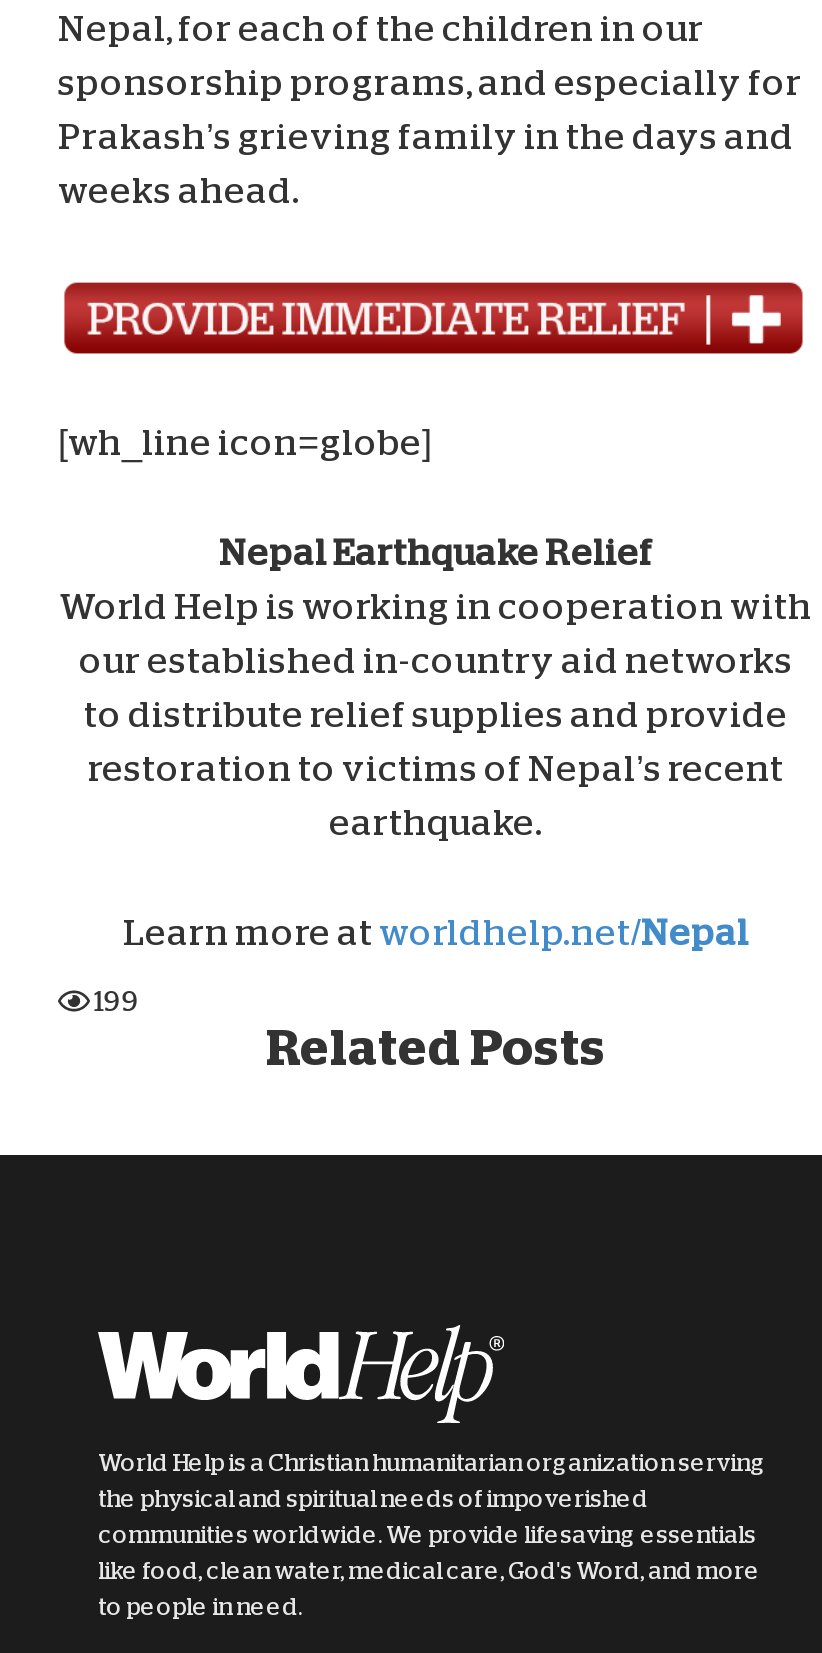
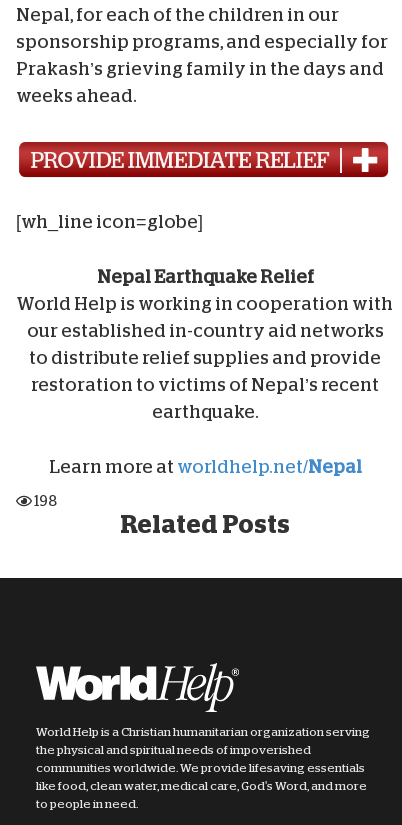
- 199
+ 198
